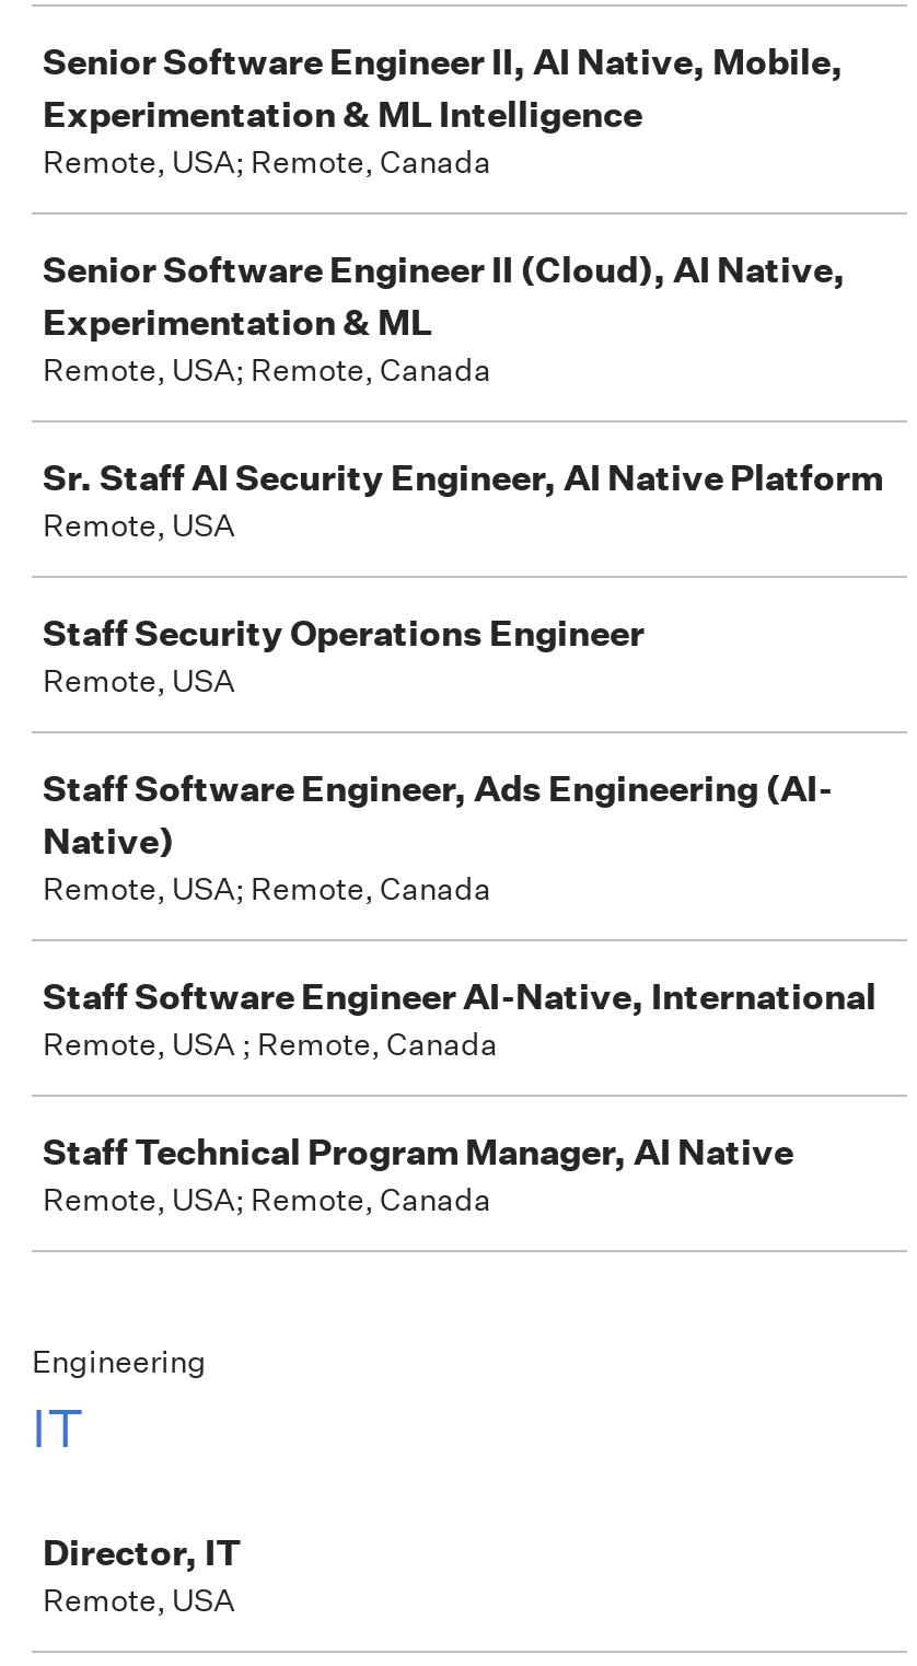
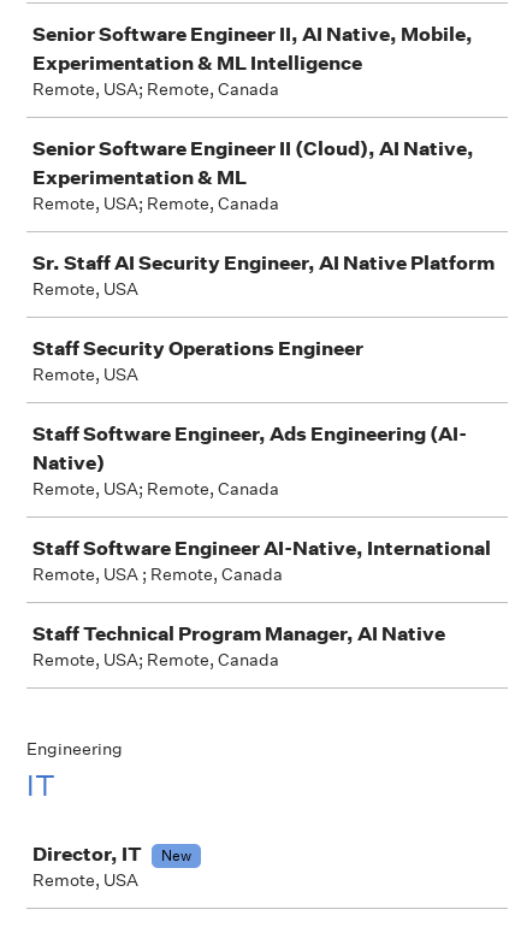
+ New
